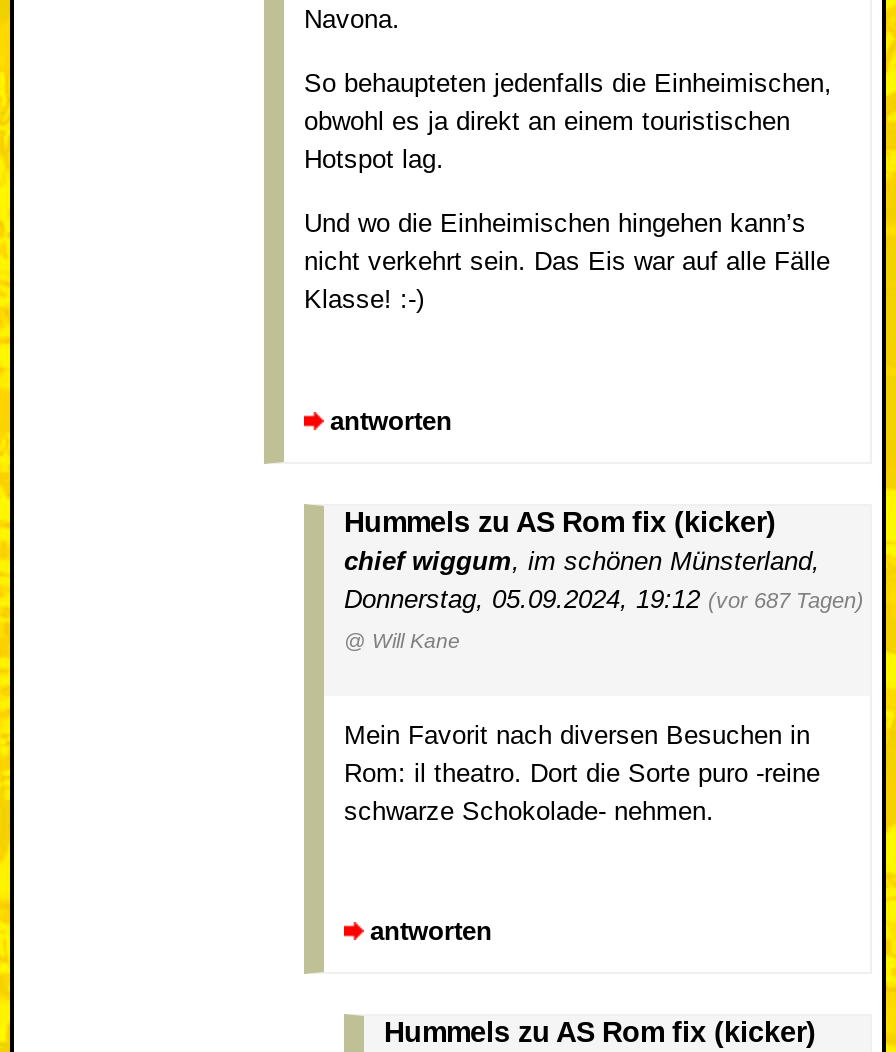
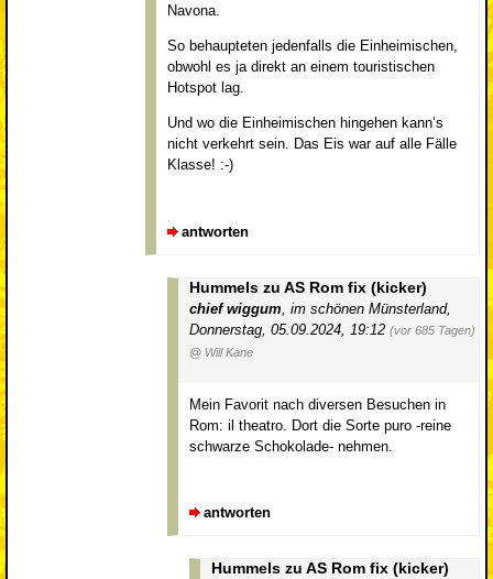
- Donnerstag, 05.09.2024, 19:12 (vor 687 Tagen)
+ Donnerstag, 05.09.2024, 19:12 (vor 685 Tagen)
